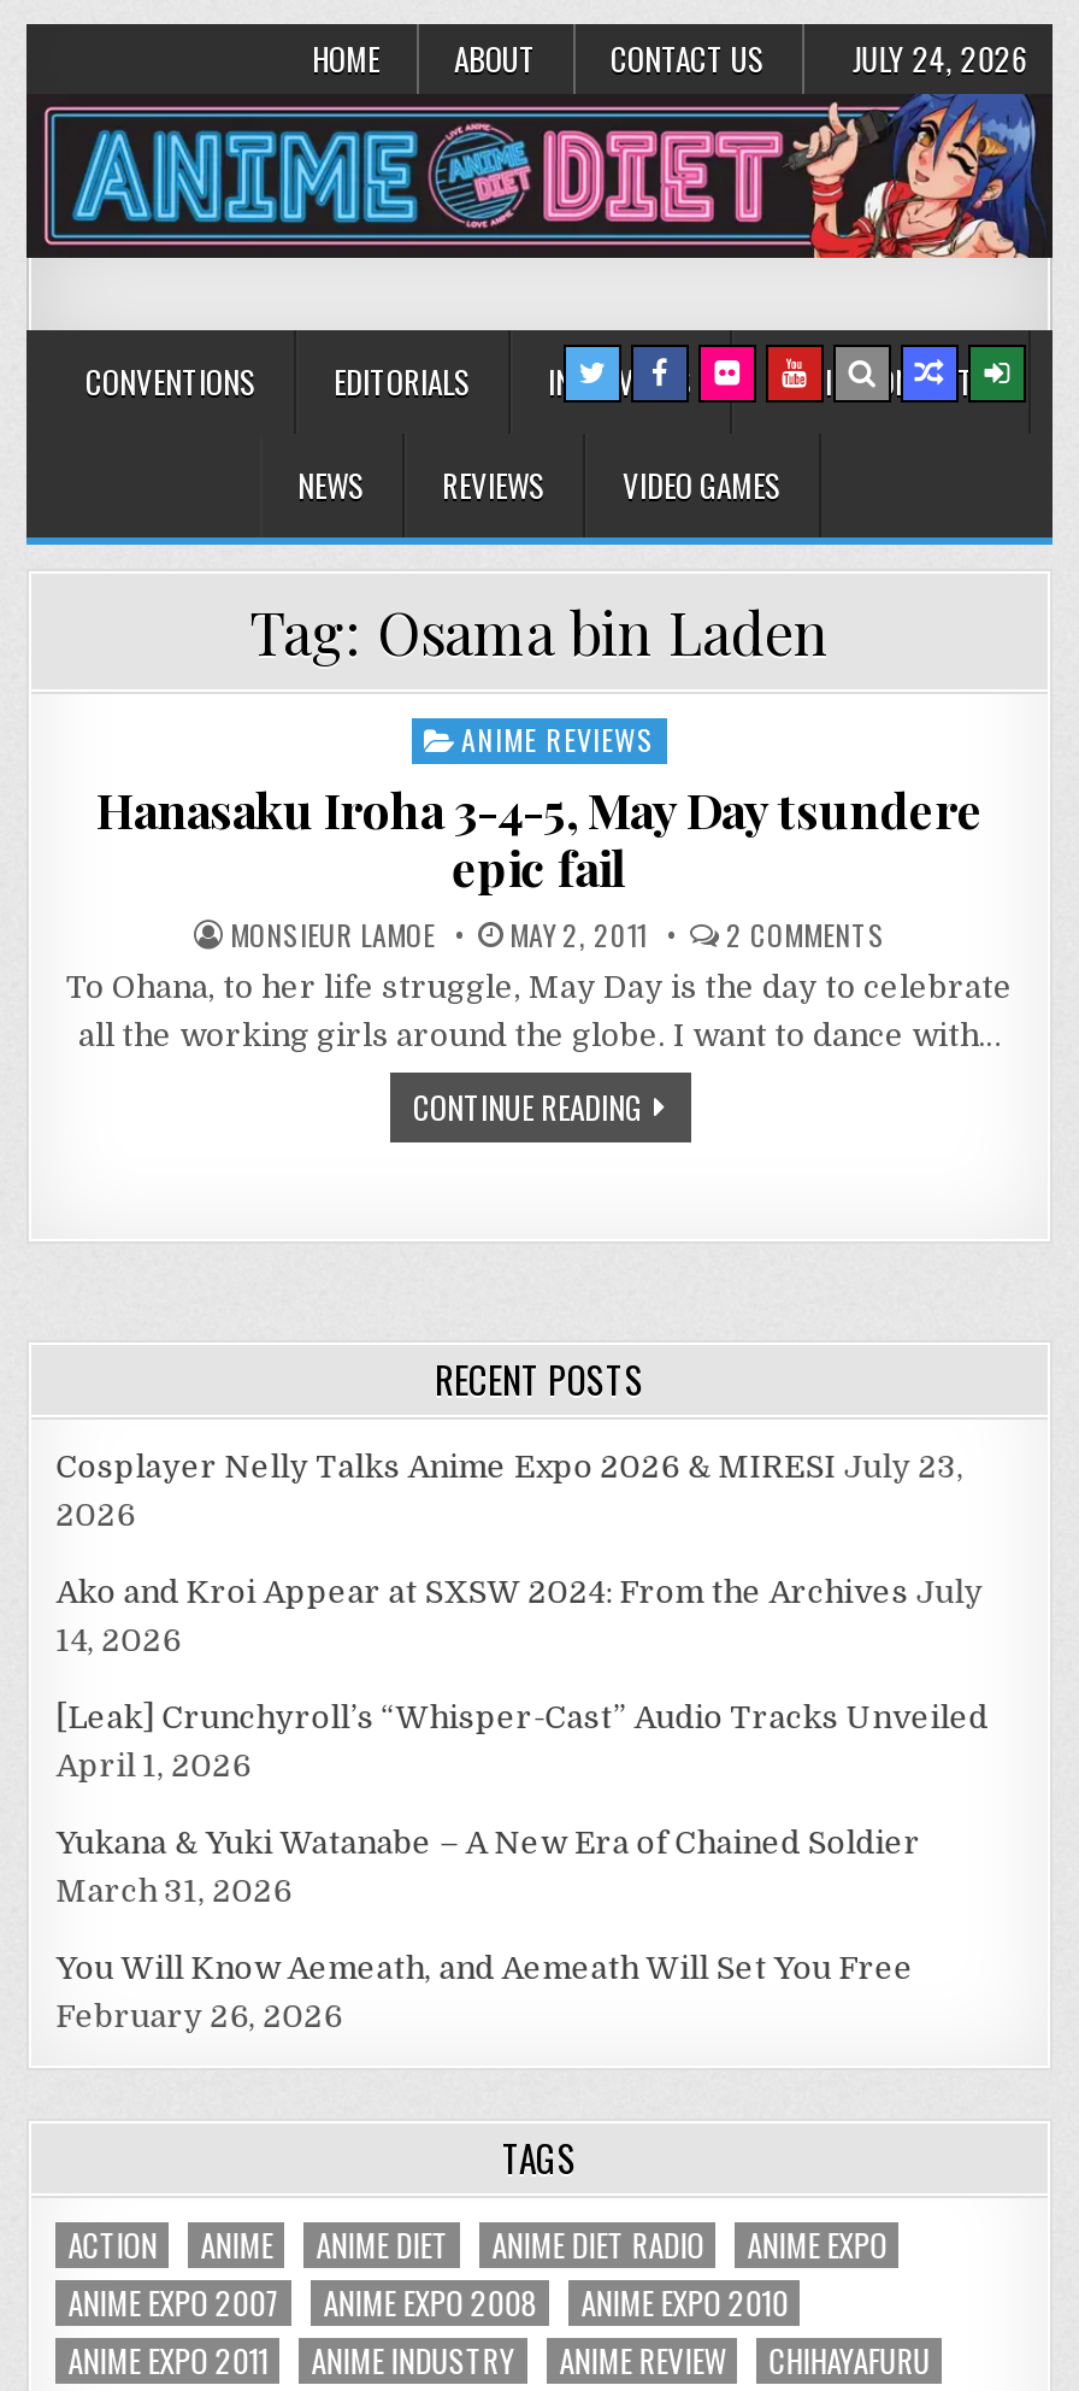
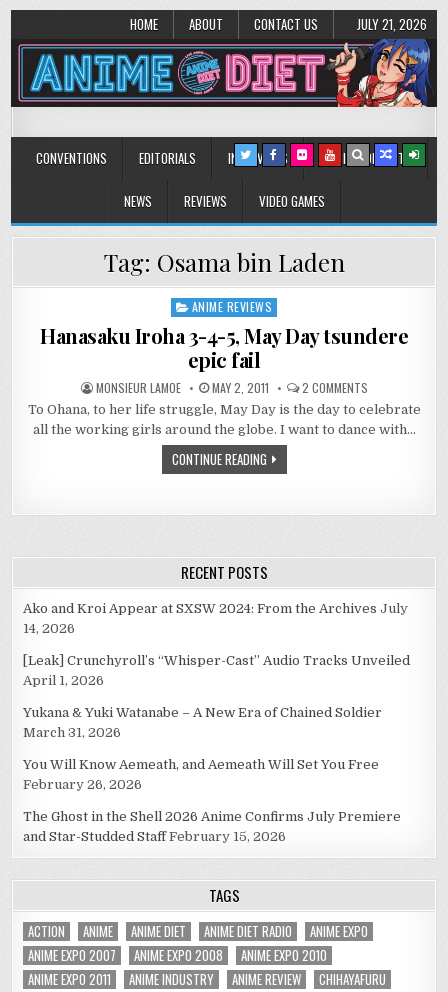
- HOME ABOUT CONTACT US JULY 24, 2026
+ HOME ABOUT CONTACT US JULY 21, 2026

- Cosplayer Nelly Talks Anime Expo 2026 & MIRESI July 23,
- 2026

moved up: Ako and Kroi Appear at SXSW 2024: From the Archives July | 14, 2026 | [Leak] Crunchyroll’s “Whisper-Cast” Audio Tracks Unveiled | April 1, 2026 | Yukana & Yuki Watanabe – A New Era of Chained Soldier | March 31, 2026 | You Will Know Aemeath, and Aemeath Will Set You Free | February 26, 2026

+ The Ghost in the Shell 2026 Anime Confirms July Premiere
+ and Star-Studded Staff February 15, 2026
